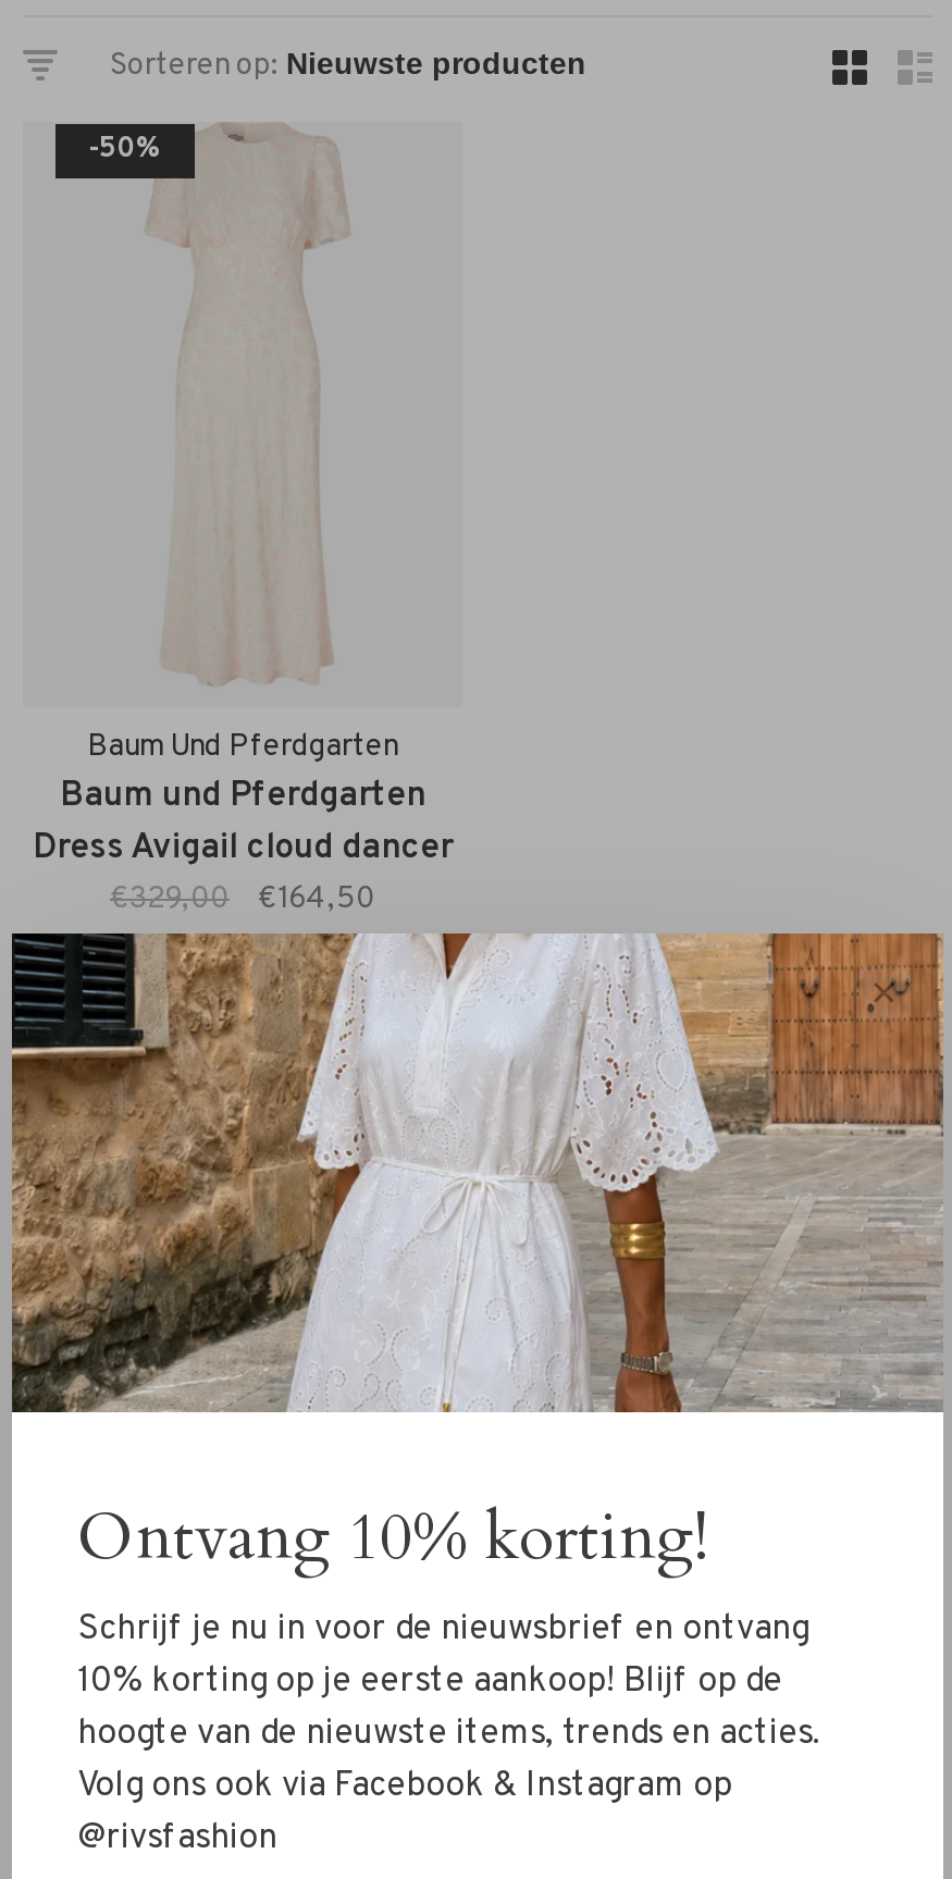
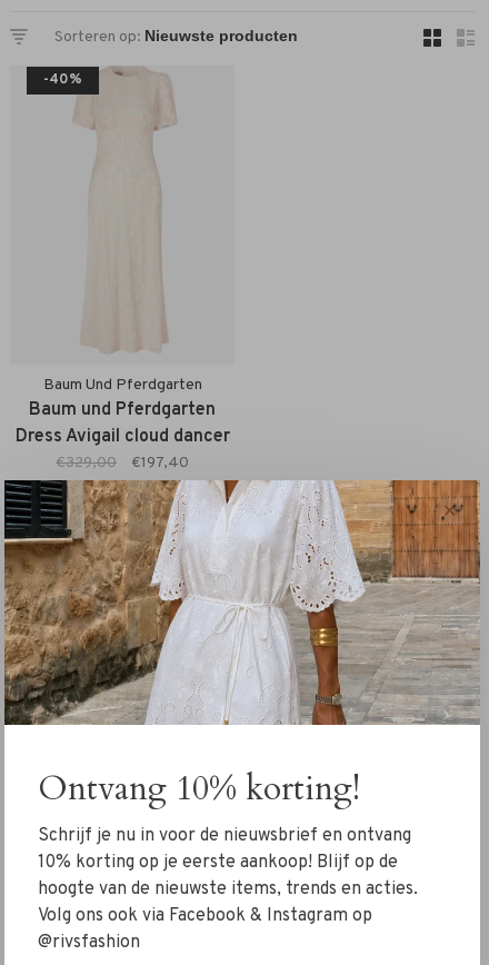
- -50%
+ -40%

- €329,00 €164,50
+ €329,00 €197,40
